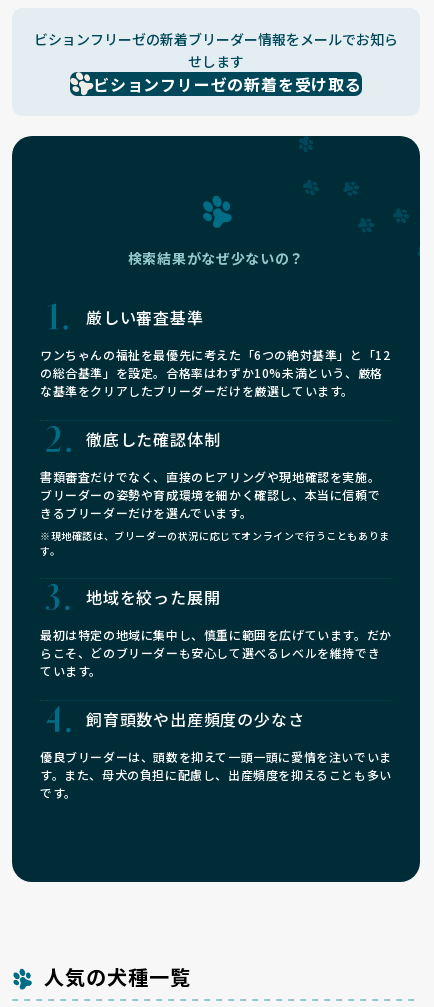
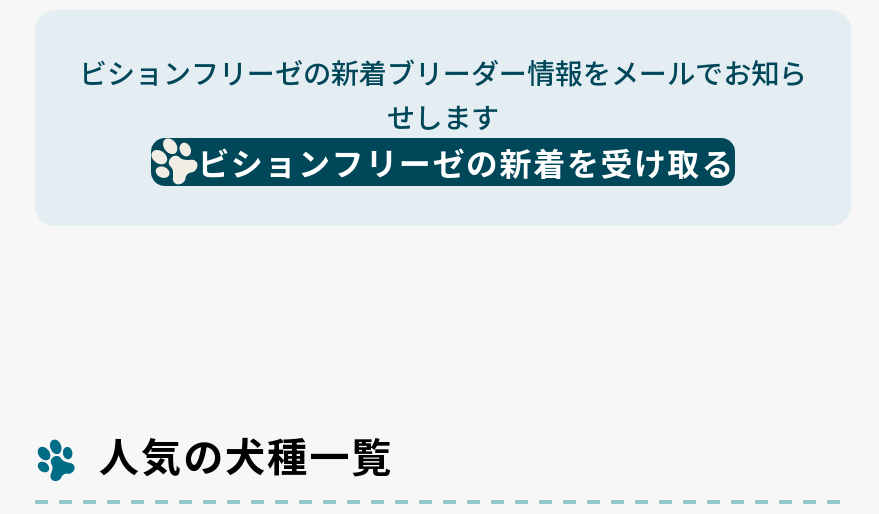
- [image]
- 検索結果がなぜ少ないの？
- 厳しい審査基準
- ワンちゃんの福祉を最優先に考えた「6つの絶対基準」と「12
- の総合基準」を設定。合格率はわずか10%未満という、厳格
- な基準をクリアしたブリーダーだけを厳選しています。
- 徹底した確認体制
- 書類審査だけでなく、直接のヒアリングや現地確認を実施。
- ブリーダーの姿勢や育成環境を細かく確認し、本当に信頼で
- きるブリーダーだけを選んでいます。
- ※現地確認は、ブリーダーの状況に応じてオンラインで行うこともありま
- す。
- 地域を絞った展開
- 最初は特定の地域に集中し、慎重に範囲を広げています。だか
- らこそ、どのブリーダーも安心して選べるレベルを維持でき
- ています。
- 飼育頭数や出産頻度の少なさ
- 優良ブリーダーは、頭数を抑えて一頭一頭に愛情を注いでいま
- す。また、母犬の負担に配慮し、出産頻度を抑えることも多い
- です。
